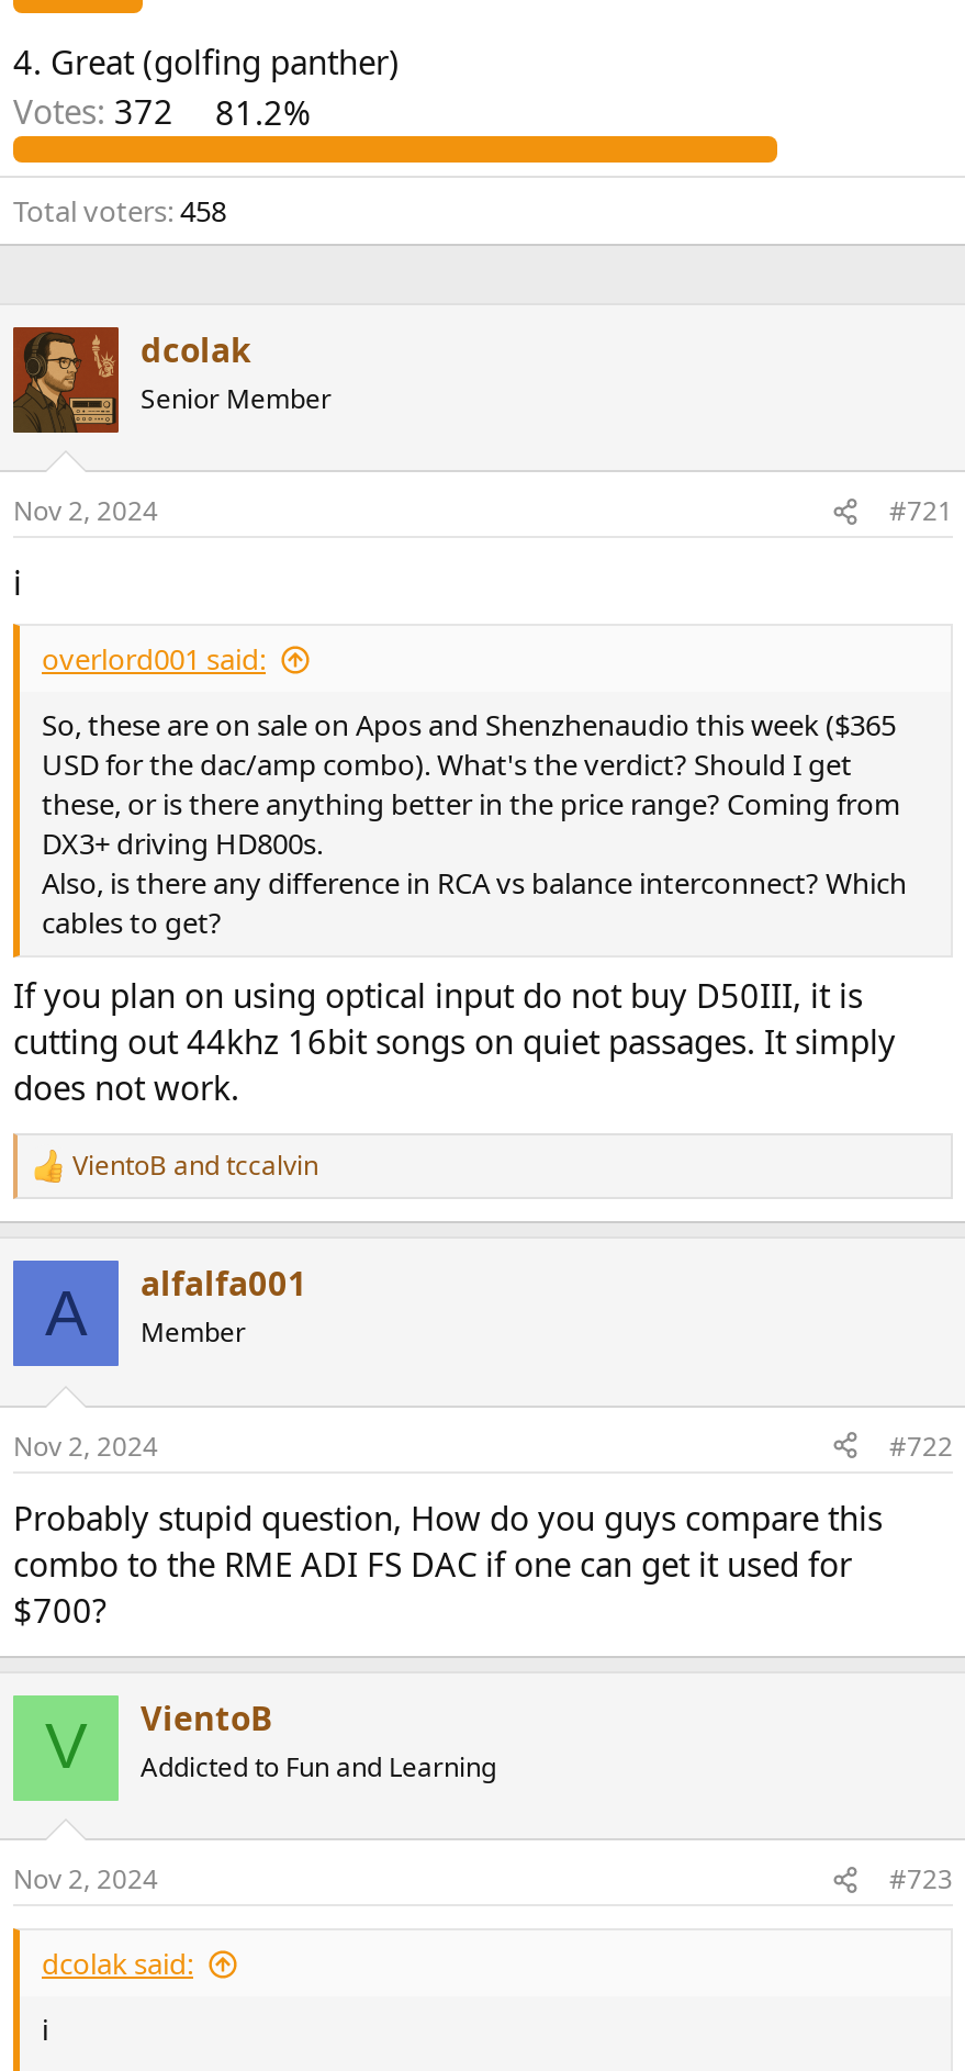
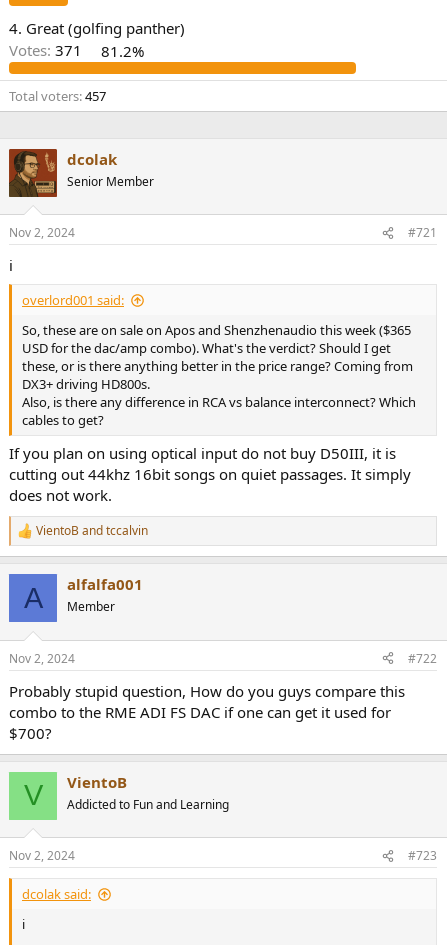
- Votes: 372 81.2%
+ Votes: 371 81.2%

- Total voters 458
+ Total voters 457
